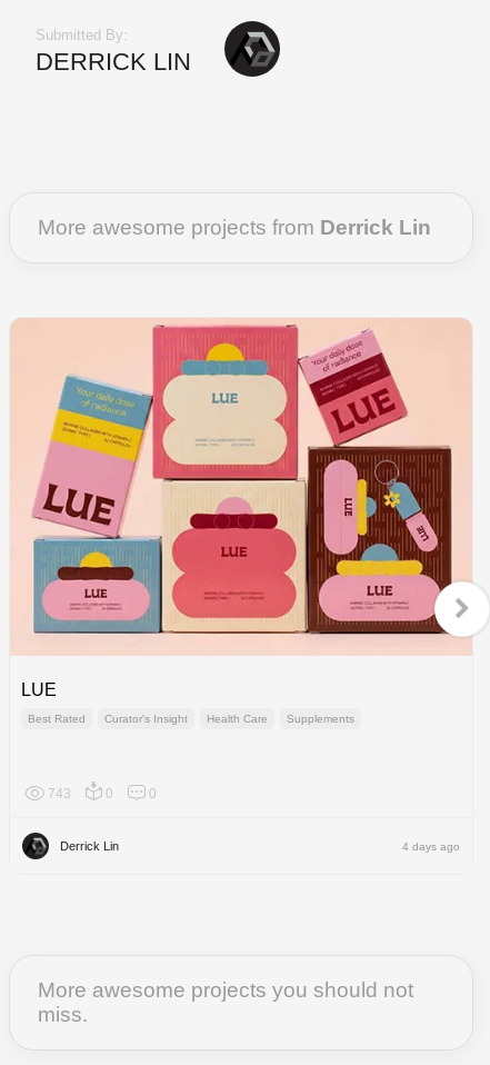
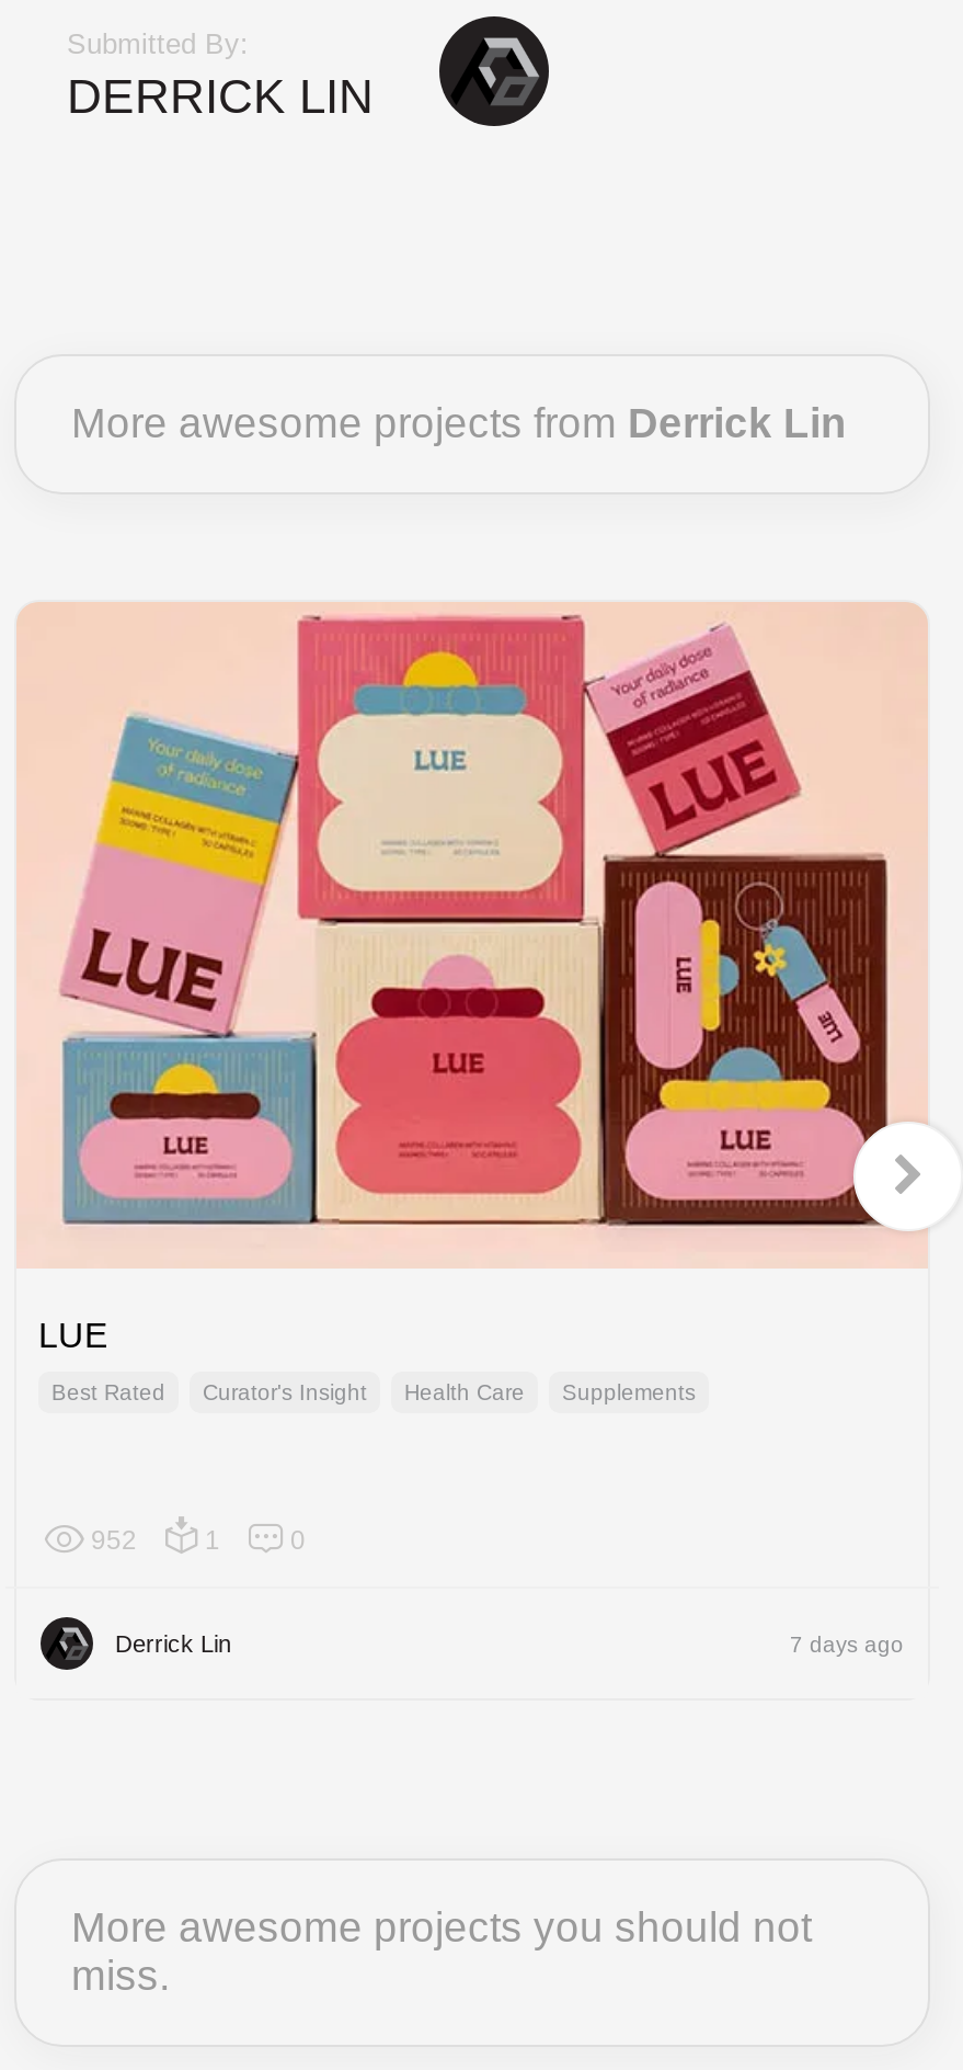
- 743
+ 952

- 0
+ 1

- 4 days ago
+ 7 days ago
